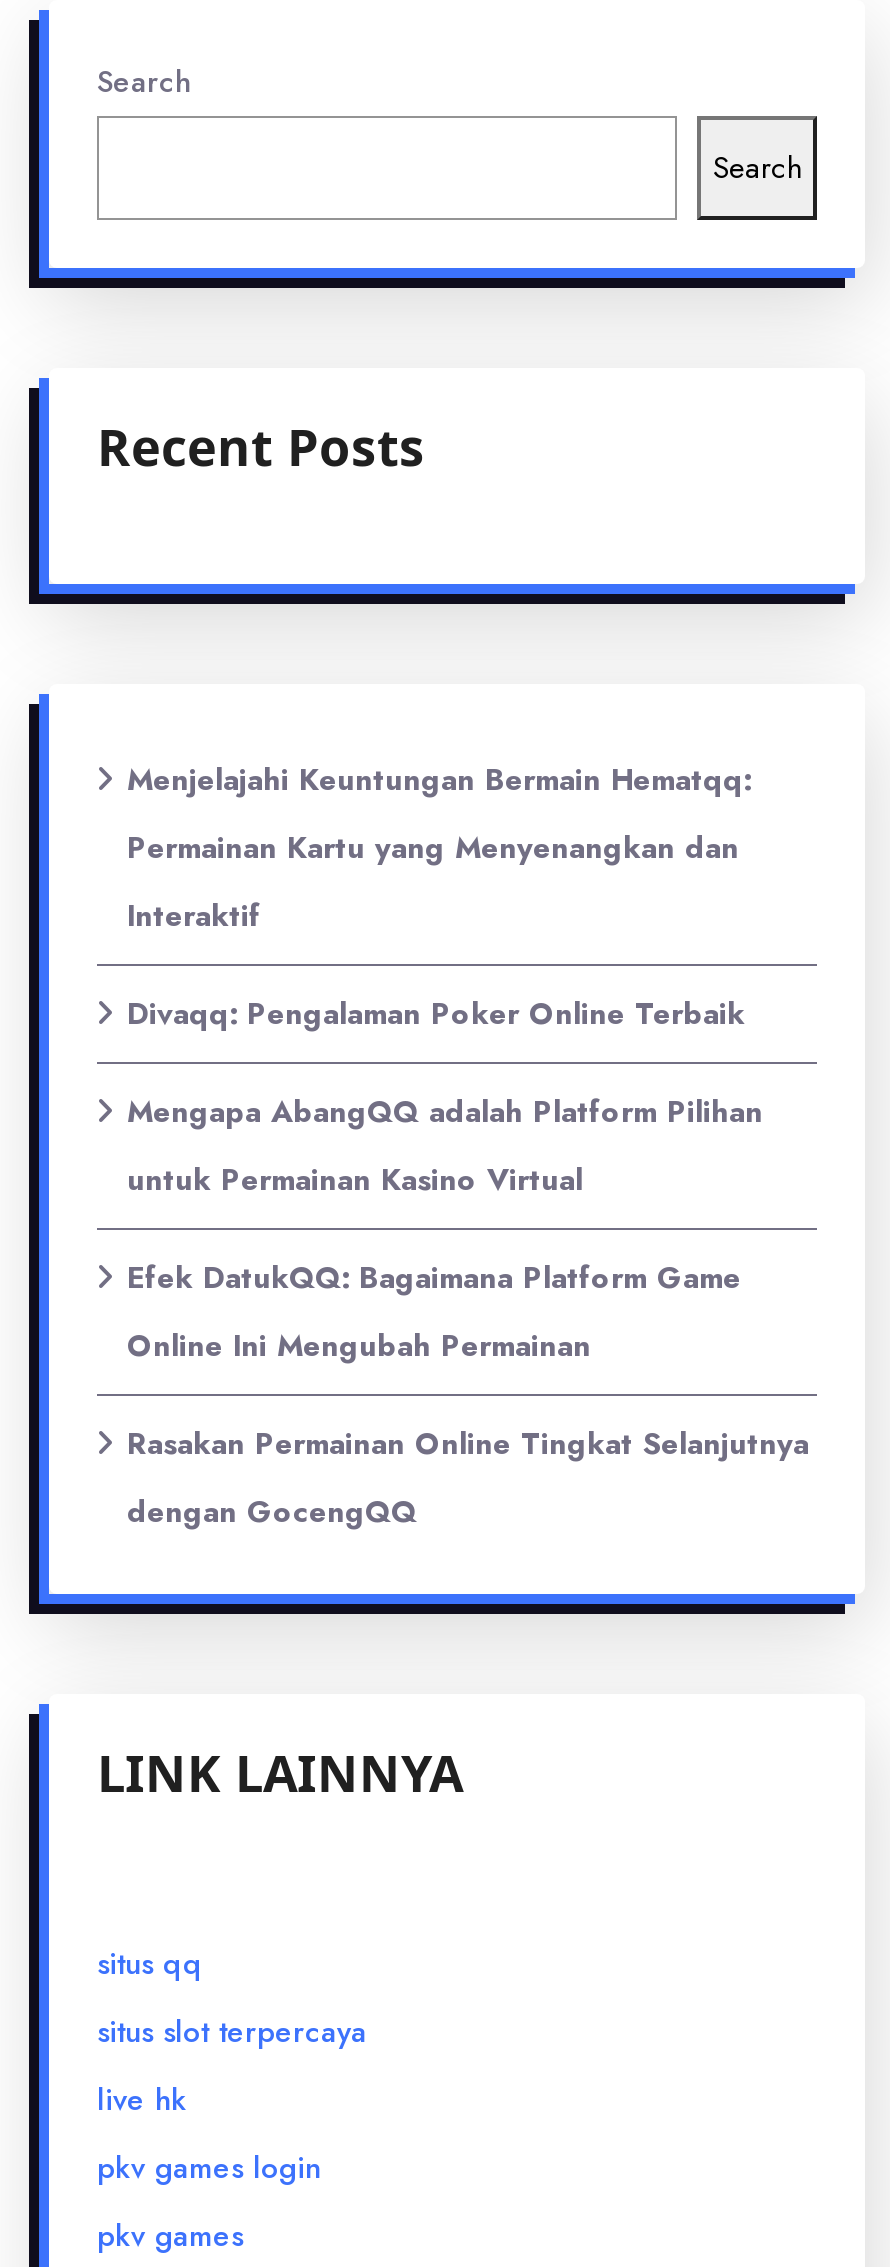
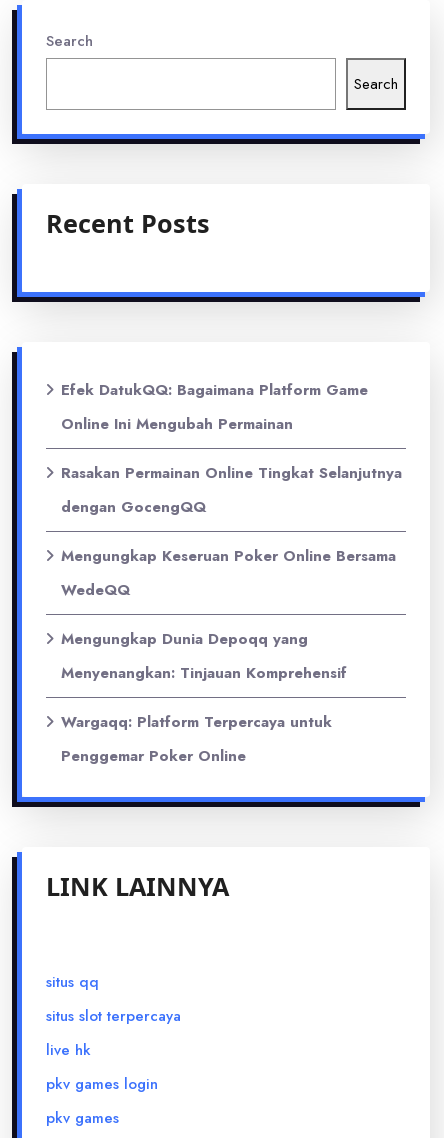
- Menjelajahi Keuntungan Bermain Hematqq:
- Permainan Kartu yang Menyenangkan dan
- Interaktif
- Divaqq: Pengalaman Poker Online Terbaik
- Mengapa AbangQQ adalah Platform Pilihan
- untuk Permainan Kasino Virtual

moved up: Efek DatukQQ: Bagaimana Platform Game | Online Ini Mengubah Permainan | Rasakan Permainan Online Tingkat Selanjutnya | dengan GocengQQ

+ Mengungkap Keseruan Poker Online Bersama
+ WedeQQ
+ Mengungkap Dunia Depoqq yang
+ Menyenangkan: Tinjauan Komprehensif
+ Wargaqq: Platform Terpercaya untuk
+ Penggemar Poker Online
